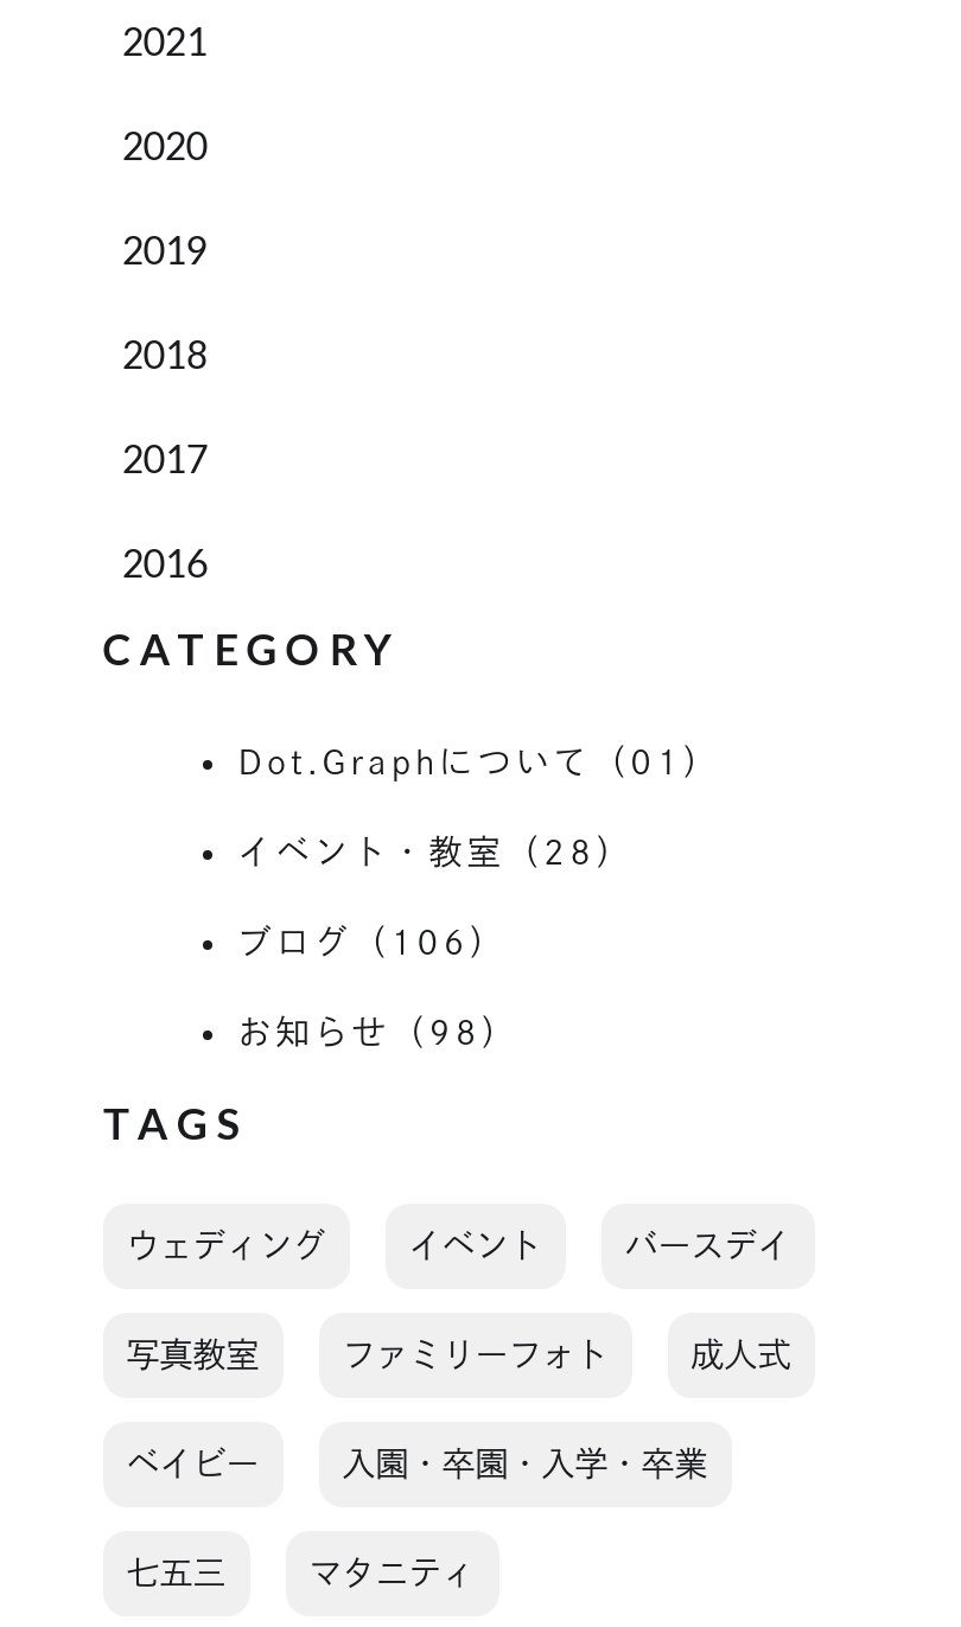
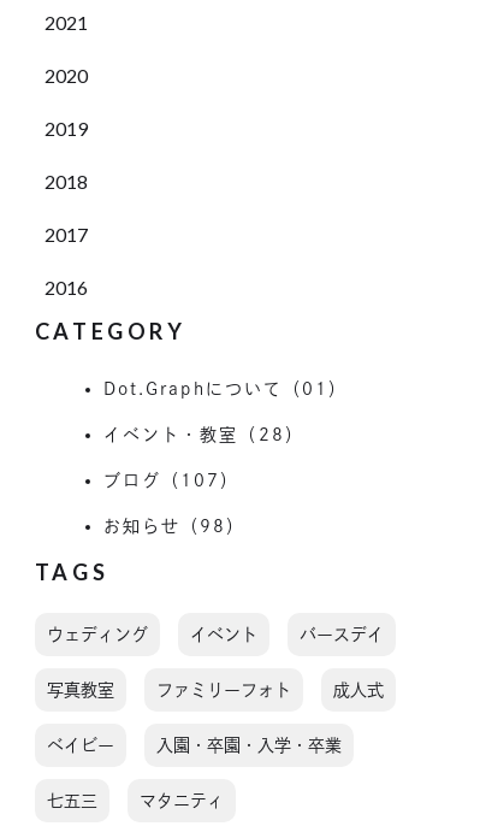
- ブログ（106）
+ ブログ（107）
